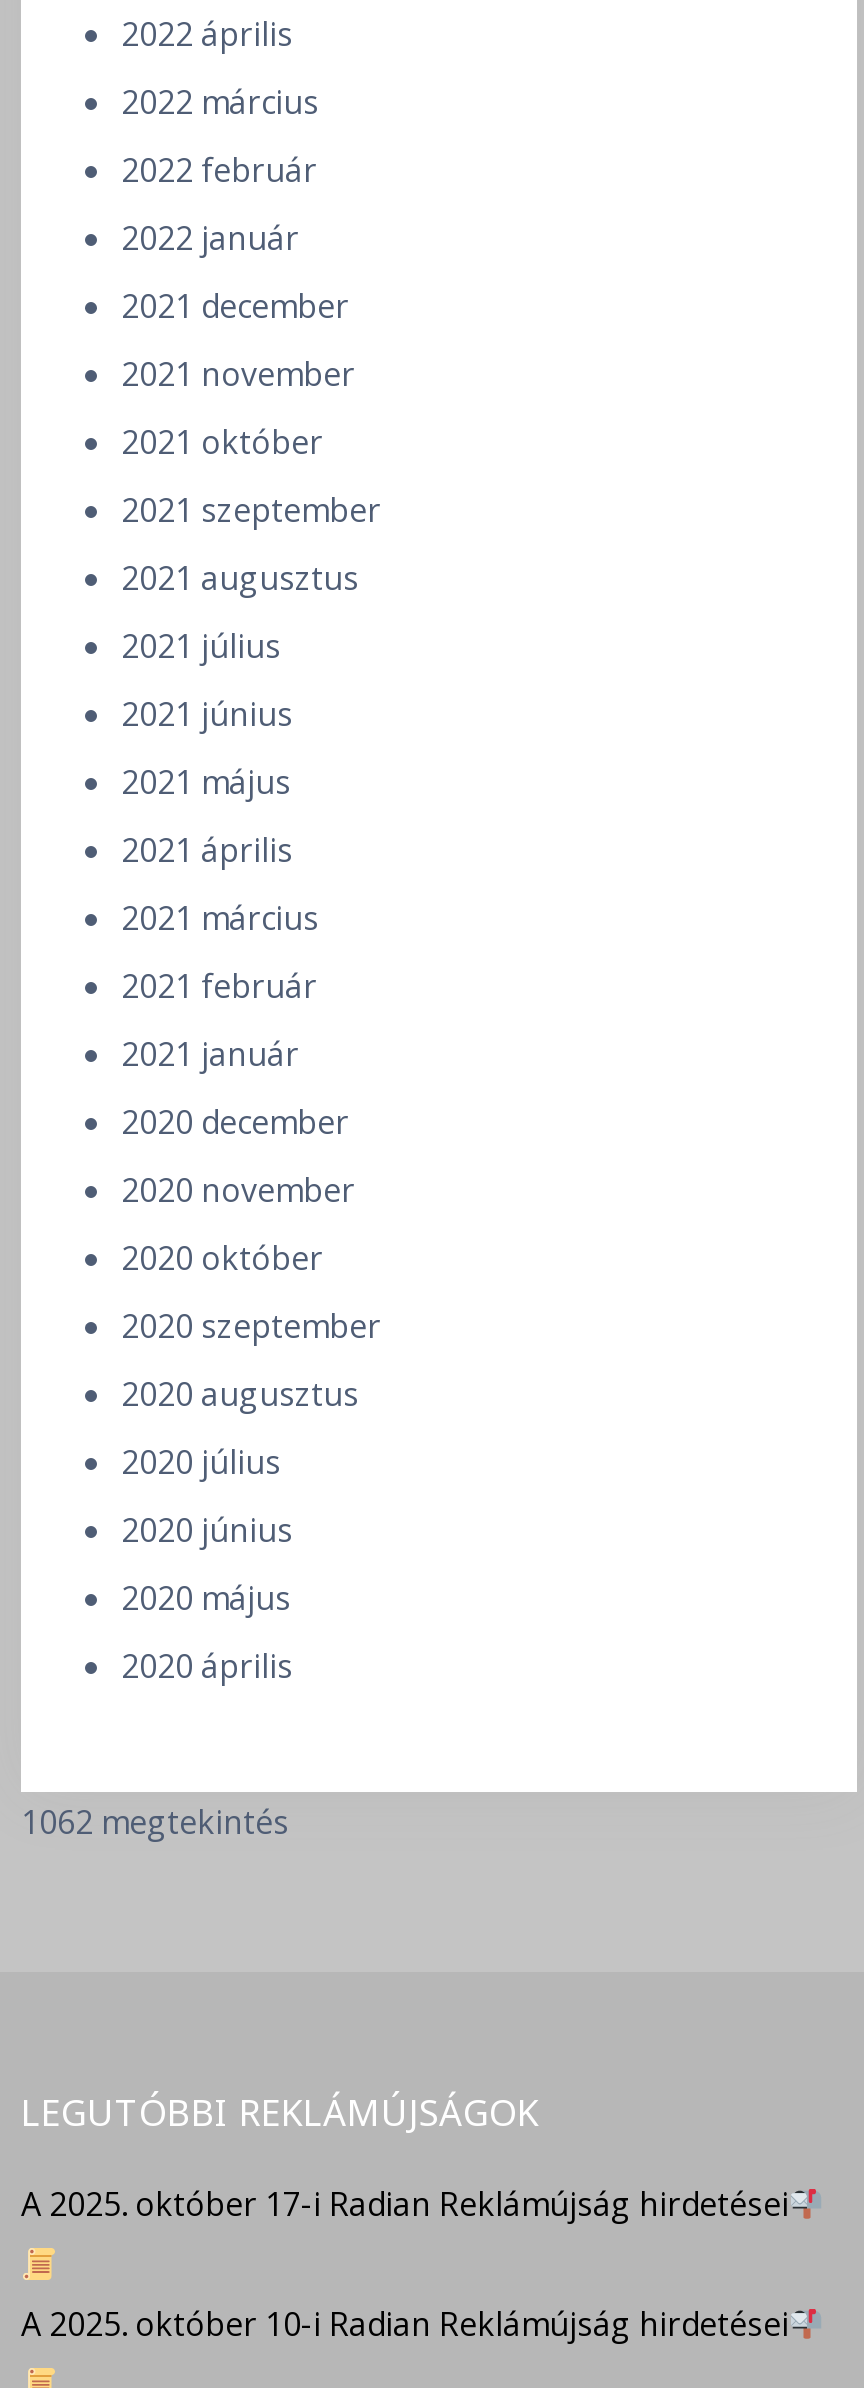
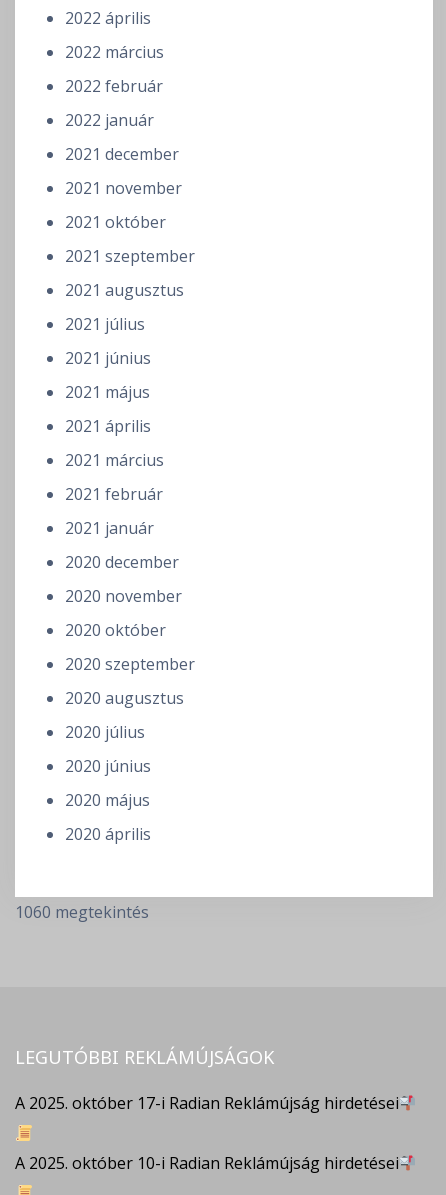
- 1062 megtekintés
+ 1060 megtekintés
